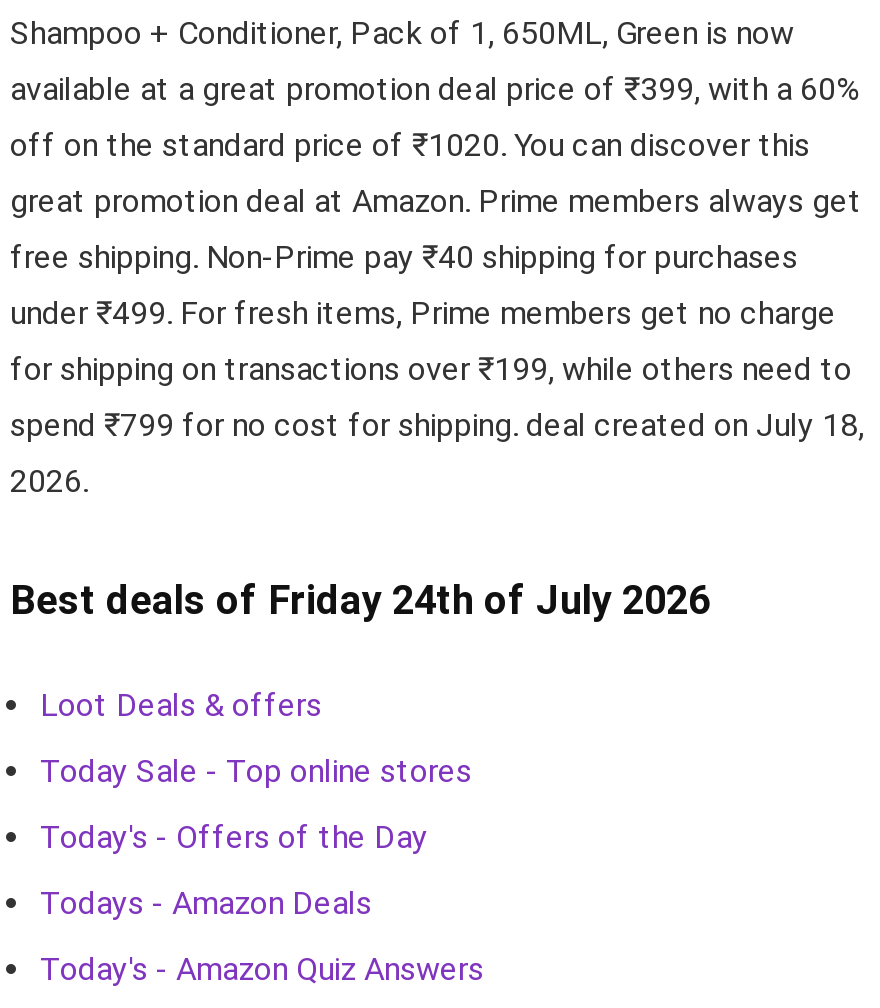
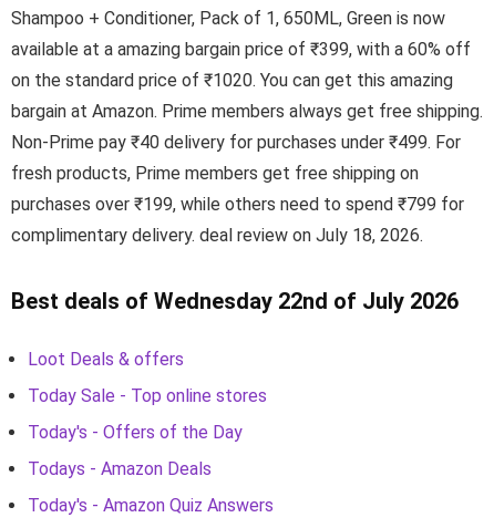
- available at a great promotion deal price of ₹399, with a 60%
- off on the standard price of ₹1020. You can discover this
- great promotion deal at Amazon. Prime members always get
- free shipping. Non-Prime pay ₹40 shipping for purchases
- under ₹499. For fresh items, Prime members get no charge
- for shipping on transactions over ₹199, while others need to
- spend ₹799 for no cost for shipping. deal created on July 18,
- 2026.
- Best deals of Friday 24th of July 2026
+ available at a amazing bargain price of ₹399, with a 60% off
+ on the standard price of ₹1020. You can get this amazing
+ bargain at Amazon. Prime members always get free shipping.
+ Non-Prime pay ₹40 delivery for purchases under ₹499. For
+ fresh products, Prime members get free shipping on
+ purchases over ₹199, while others need to spend ₹799 for
+ complimentary delivery. deal review on July 18, 2026.
+ Best deals of Wednesday 22nd of July 2026
